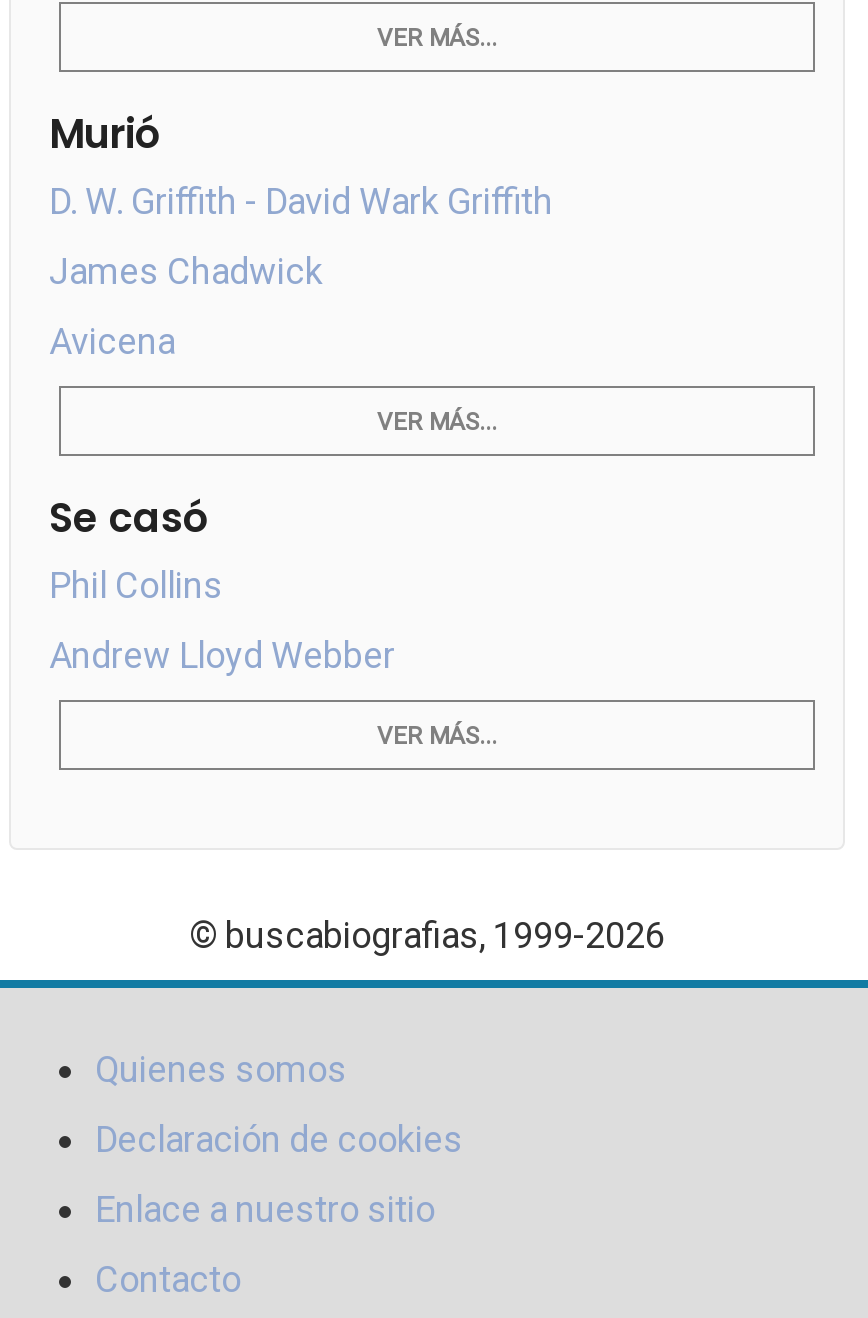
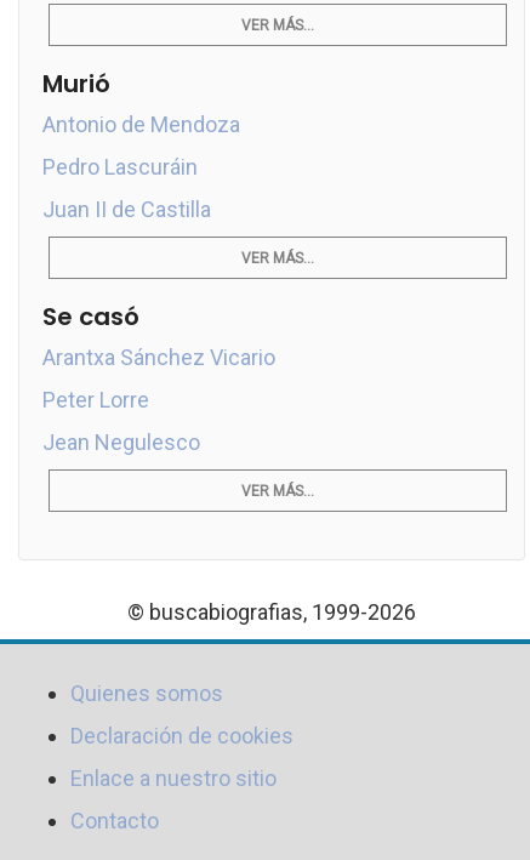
- D. W. Griffith - David Wark Griffith
+ Antonio de Mendoza

- James Chadwick
+ Pedro Lascuráin

- Avicena
+ Juan II de Castilla

- Phil Collins
- Andrew Lloyd Webber
+ Arantxa Sánchez Vicario
+ Peter Lorre
+ Jean Negulesco
